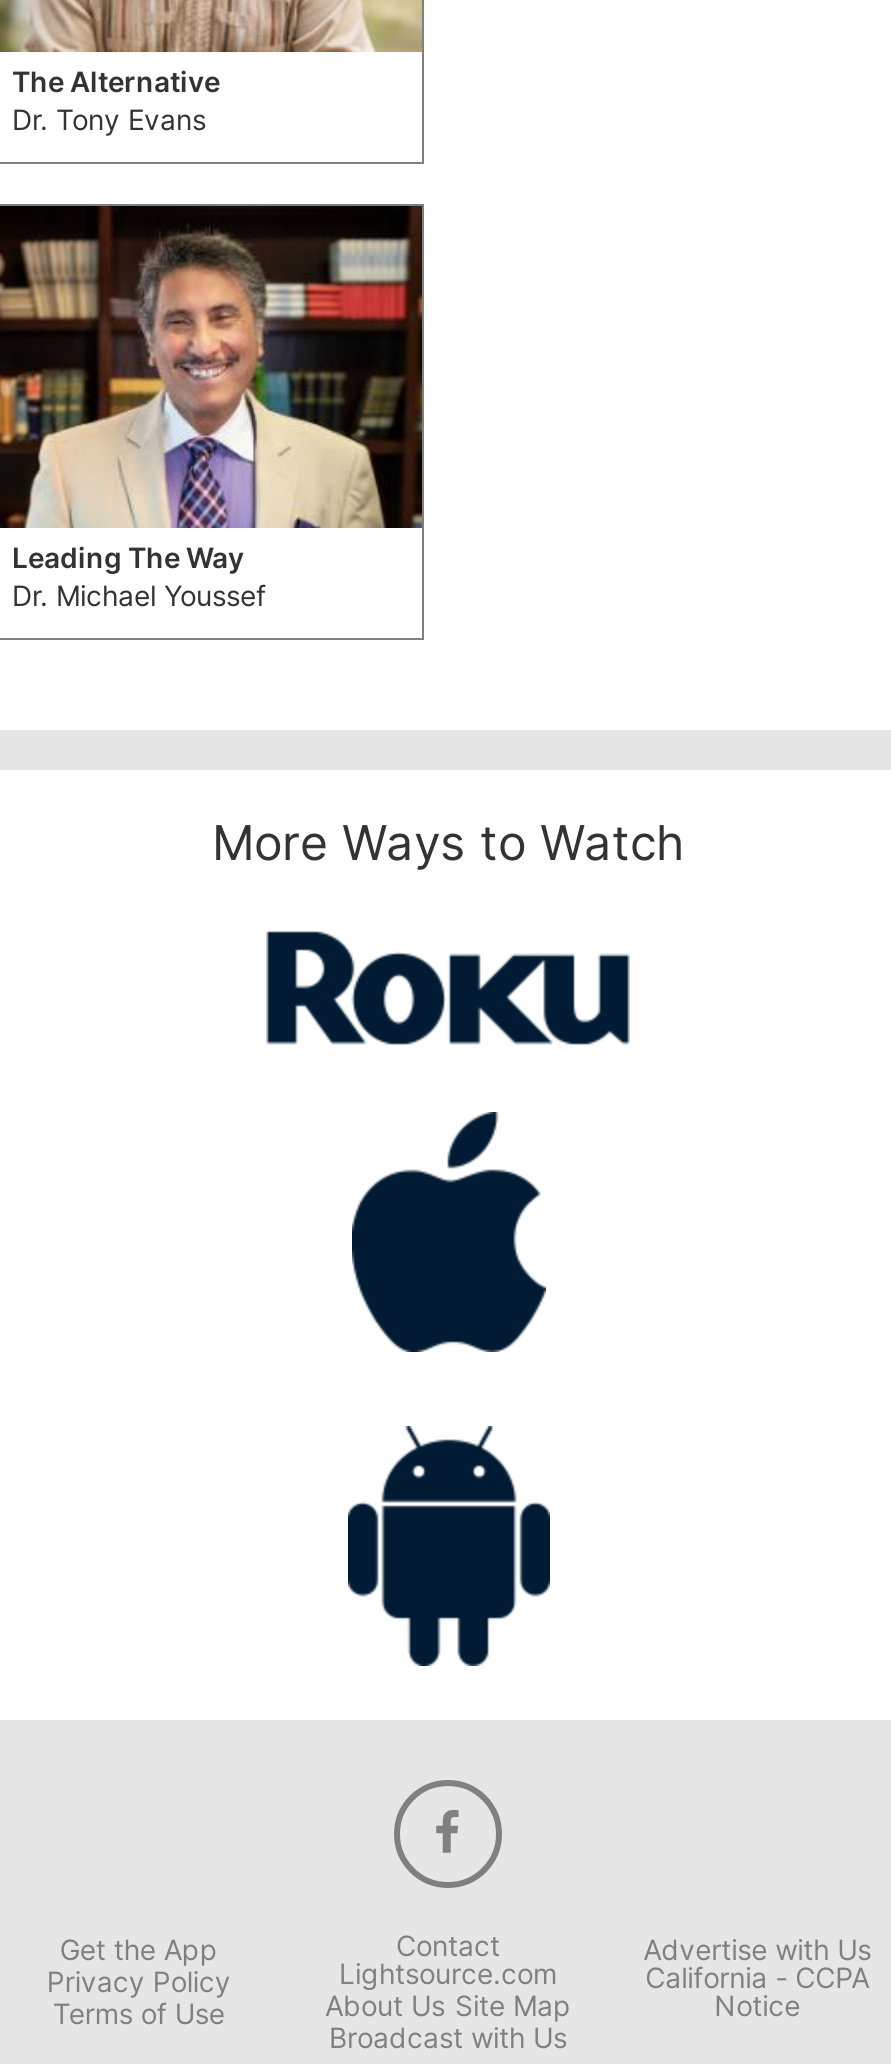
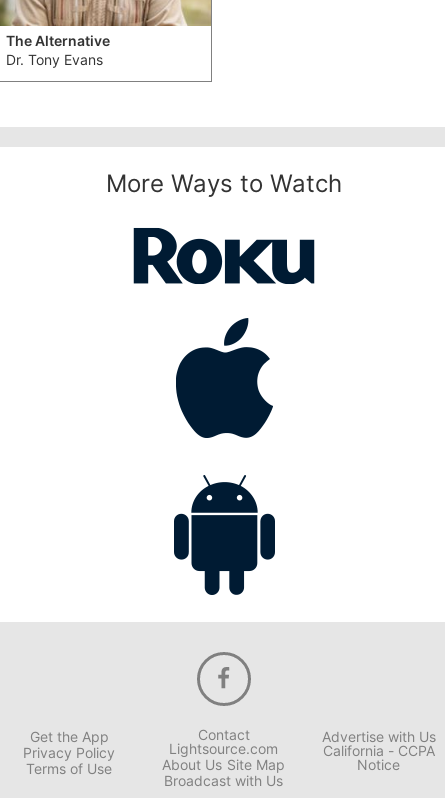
- [image]
- Leading The Way
- Dr. Michael Youssef
